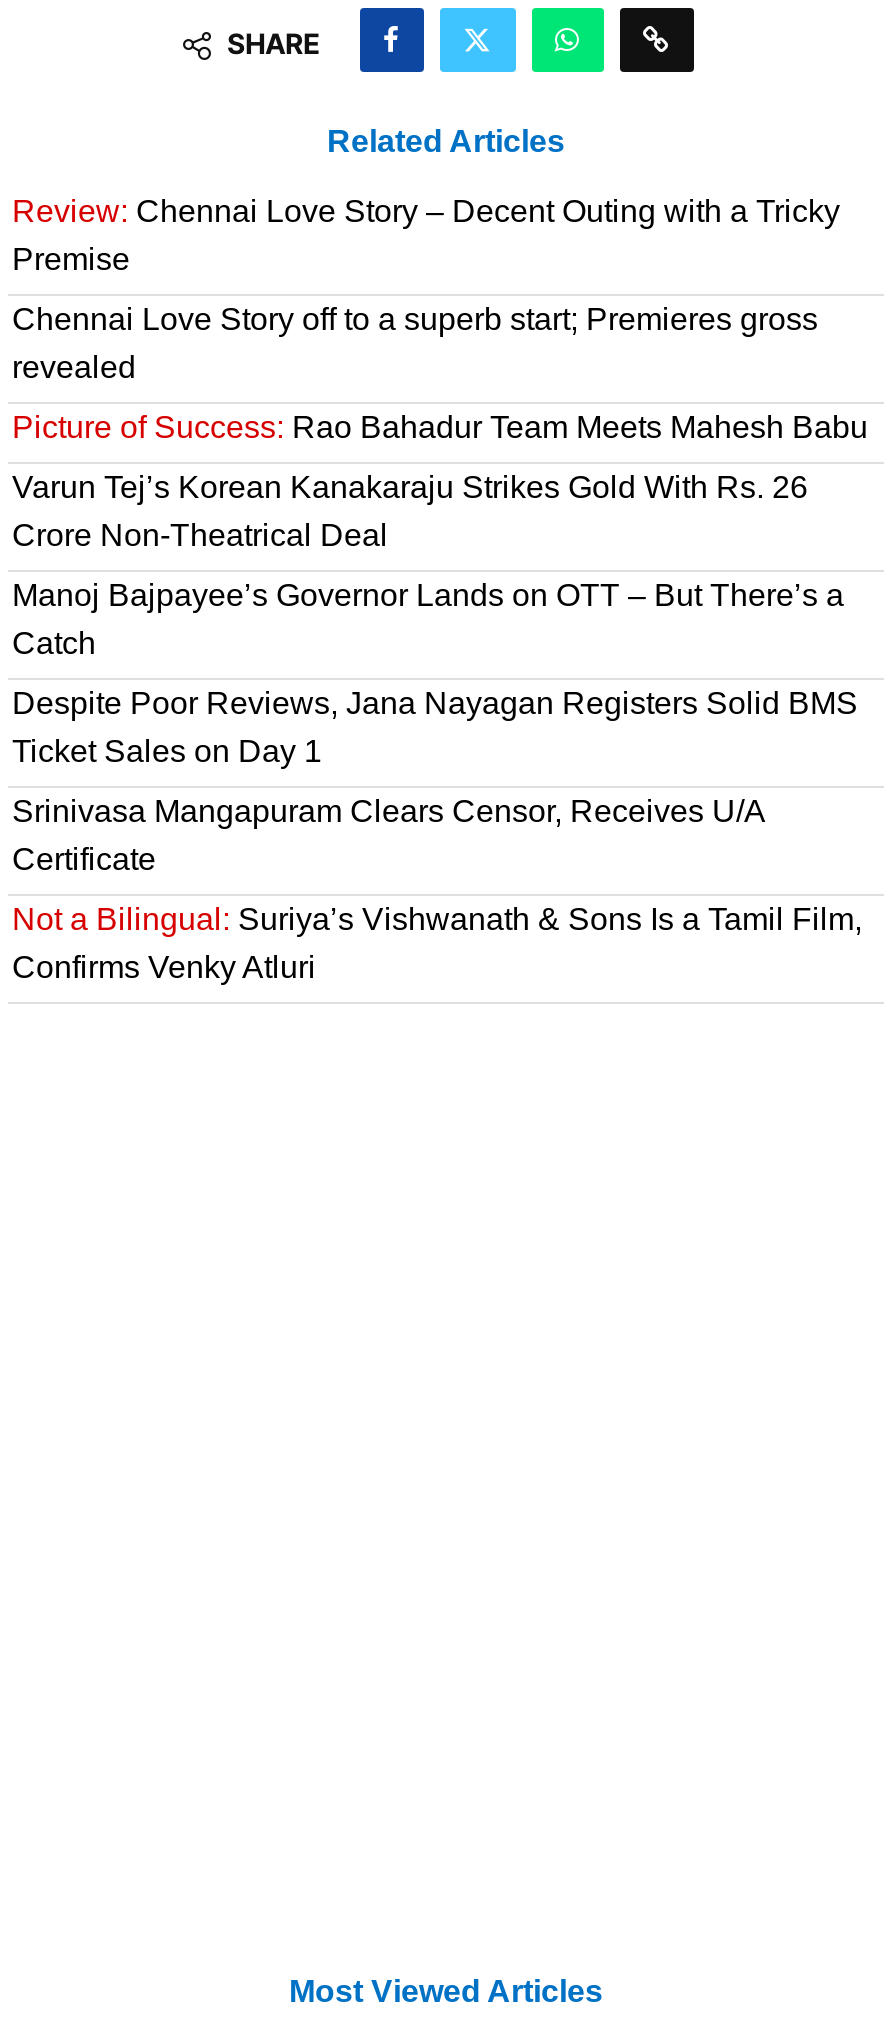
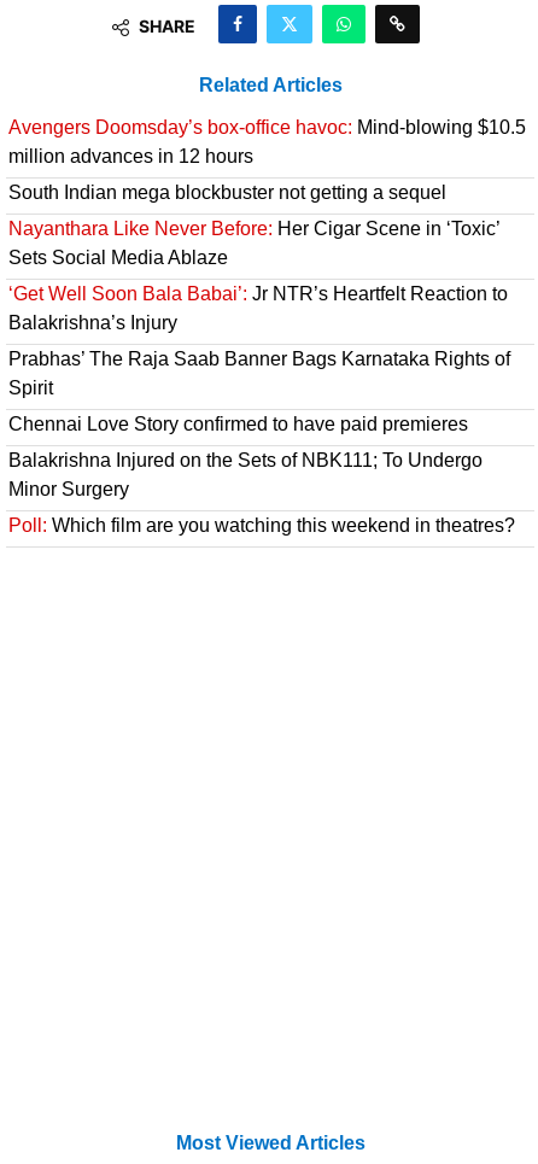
- Review: Chennai Love Story – Decent Outing with a Tricky
- Premise
+ Avengers Doomsday’s box-office havoc: Mind-blowing $10.5
+ million advances in 12 hours

- Chennai Love Story off to a superb start; Premieres gross
- revealed
+ South Indian mega blockbuster not getting a sequel

- Picture of Success: Rao Bahadur Team Meets Mahesh Babu
+ Nayanthara Like Never Before: Her Cigar Scene in ‘Toxic’
+ Sets Social Media Ablaze

- Varun Tej’s Korean Kanakaraju Strikes Gold With Rs. 26
- Crore Non-Theatrical Deal
+ ‘Get Well Soon Bala Babai’: Jr NTR’s Heartfelt Reaction to
+ Balakrishna’s Injury

- Manoj Bajpayee’s Governor Lands on OTT – But There’s a
- Catch
+ Prabhas’ The Raja Saab Banner Bags Karnataka Rights of
+ Spirit

- Despite Poor Reviews, Jana Nayagan Registers Solid BMS
- Ticket Sales on Day 1
+ Chennai Love Story confirmed to have paid premieres

- Srinivasa Mangapuram Clears Censor, Receives U/A
- Certificate
+ Balakrishna Injured on the Sets of NBK111; To Undergo
+ Minor Surgery

- Not a Bilingual: Suriya’s Vishwanath & Sons Is a Tamil Film,
- Confirms Venky Atluri
+ Poll: Which film are you watching this weekend in theatres?
